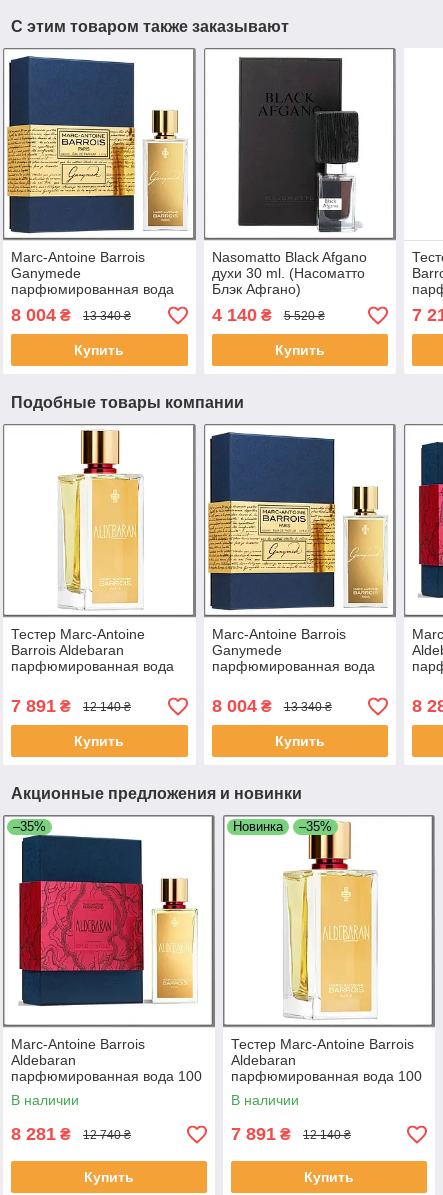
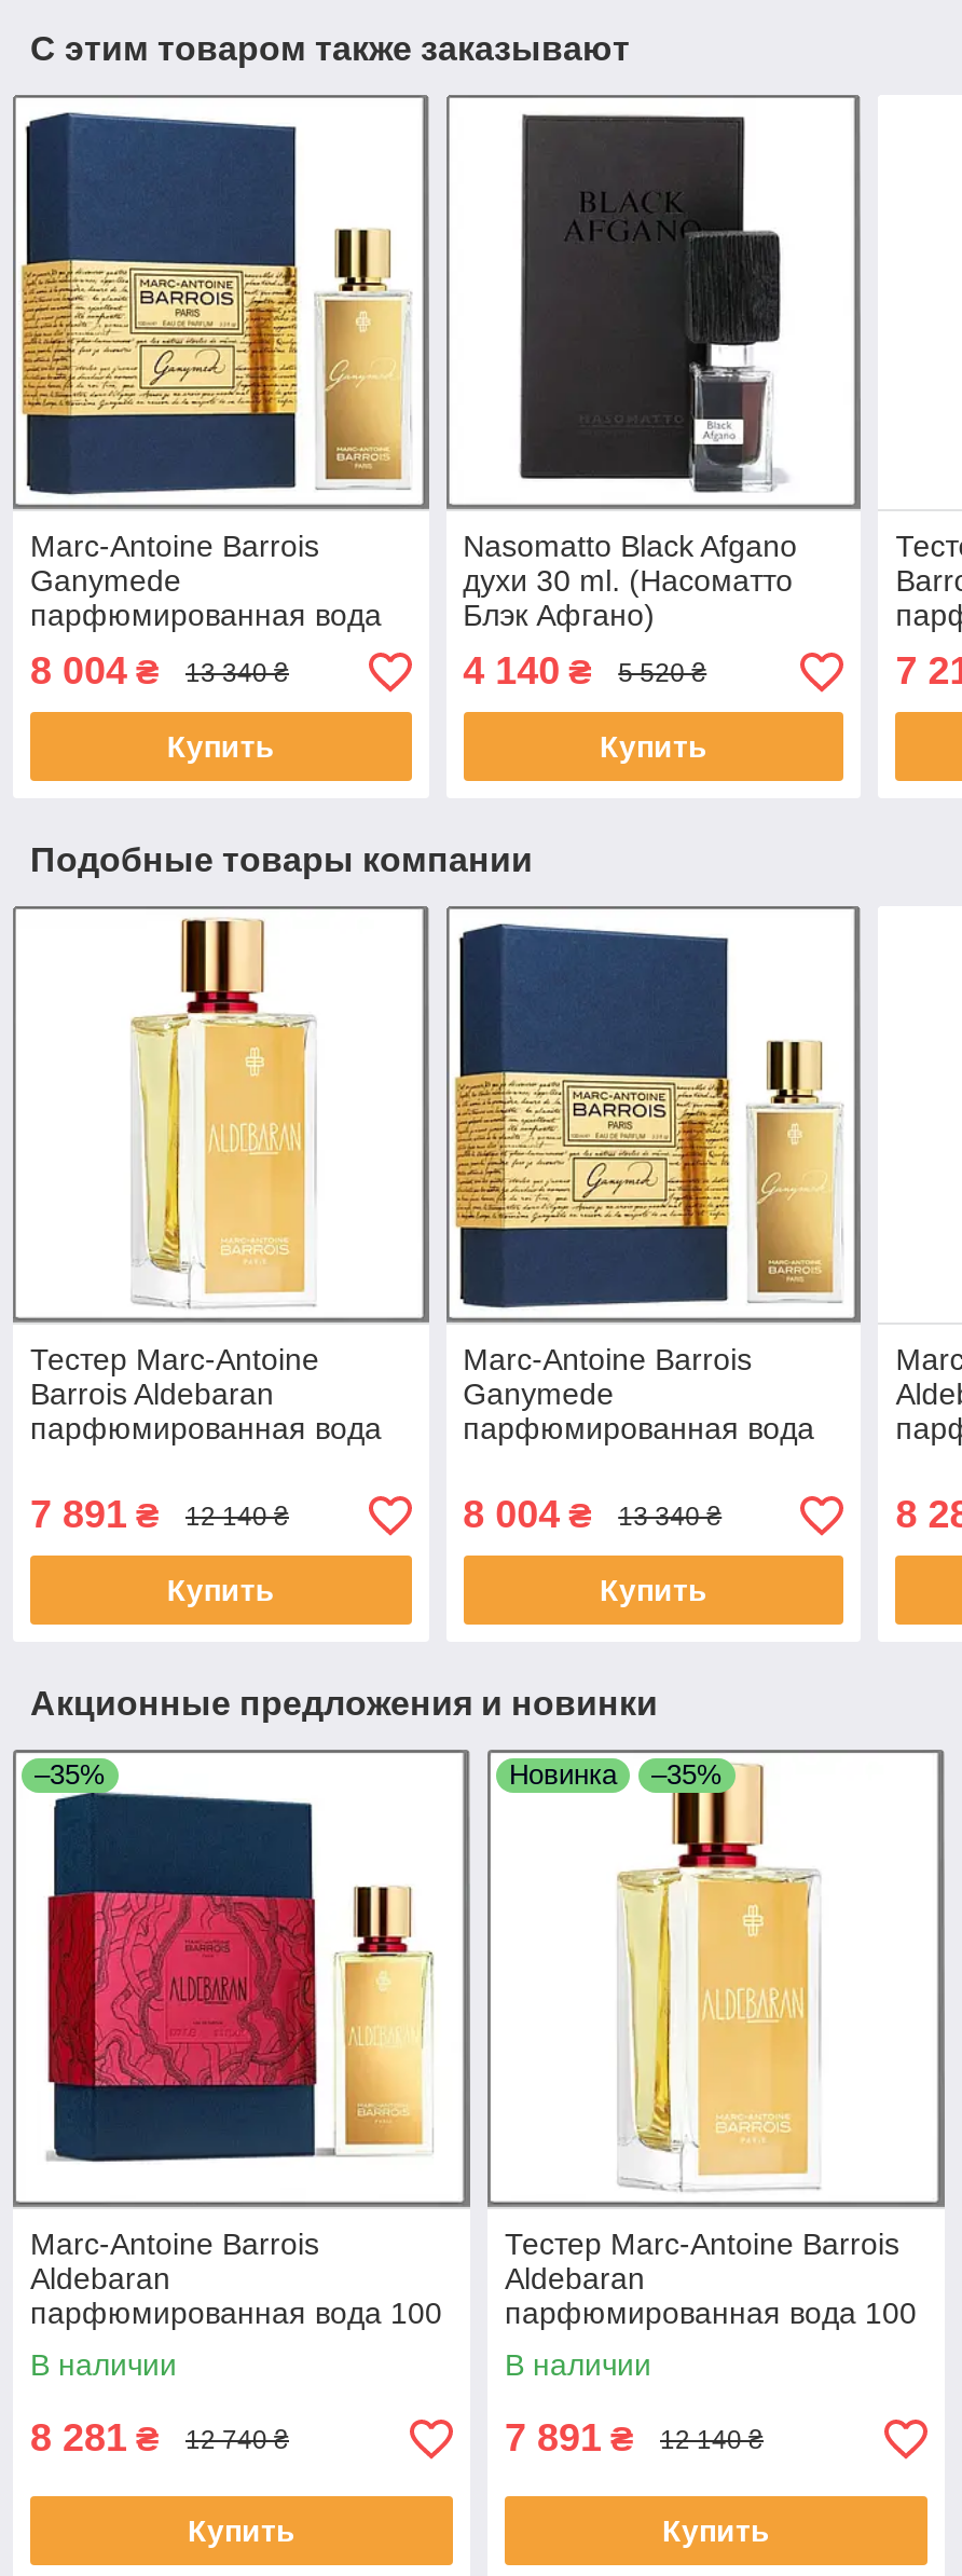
- [image]
